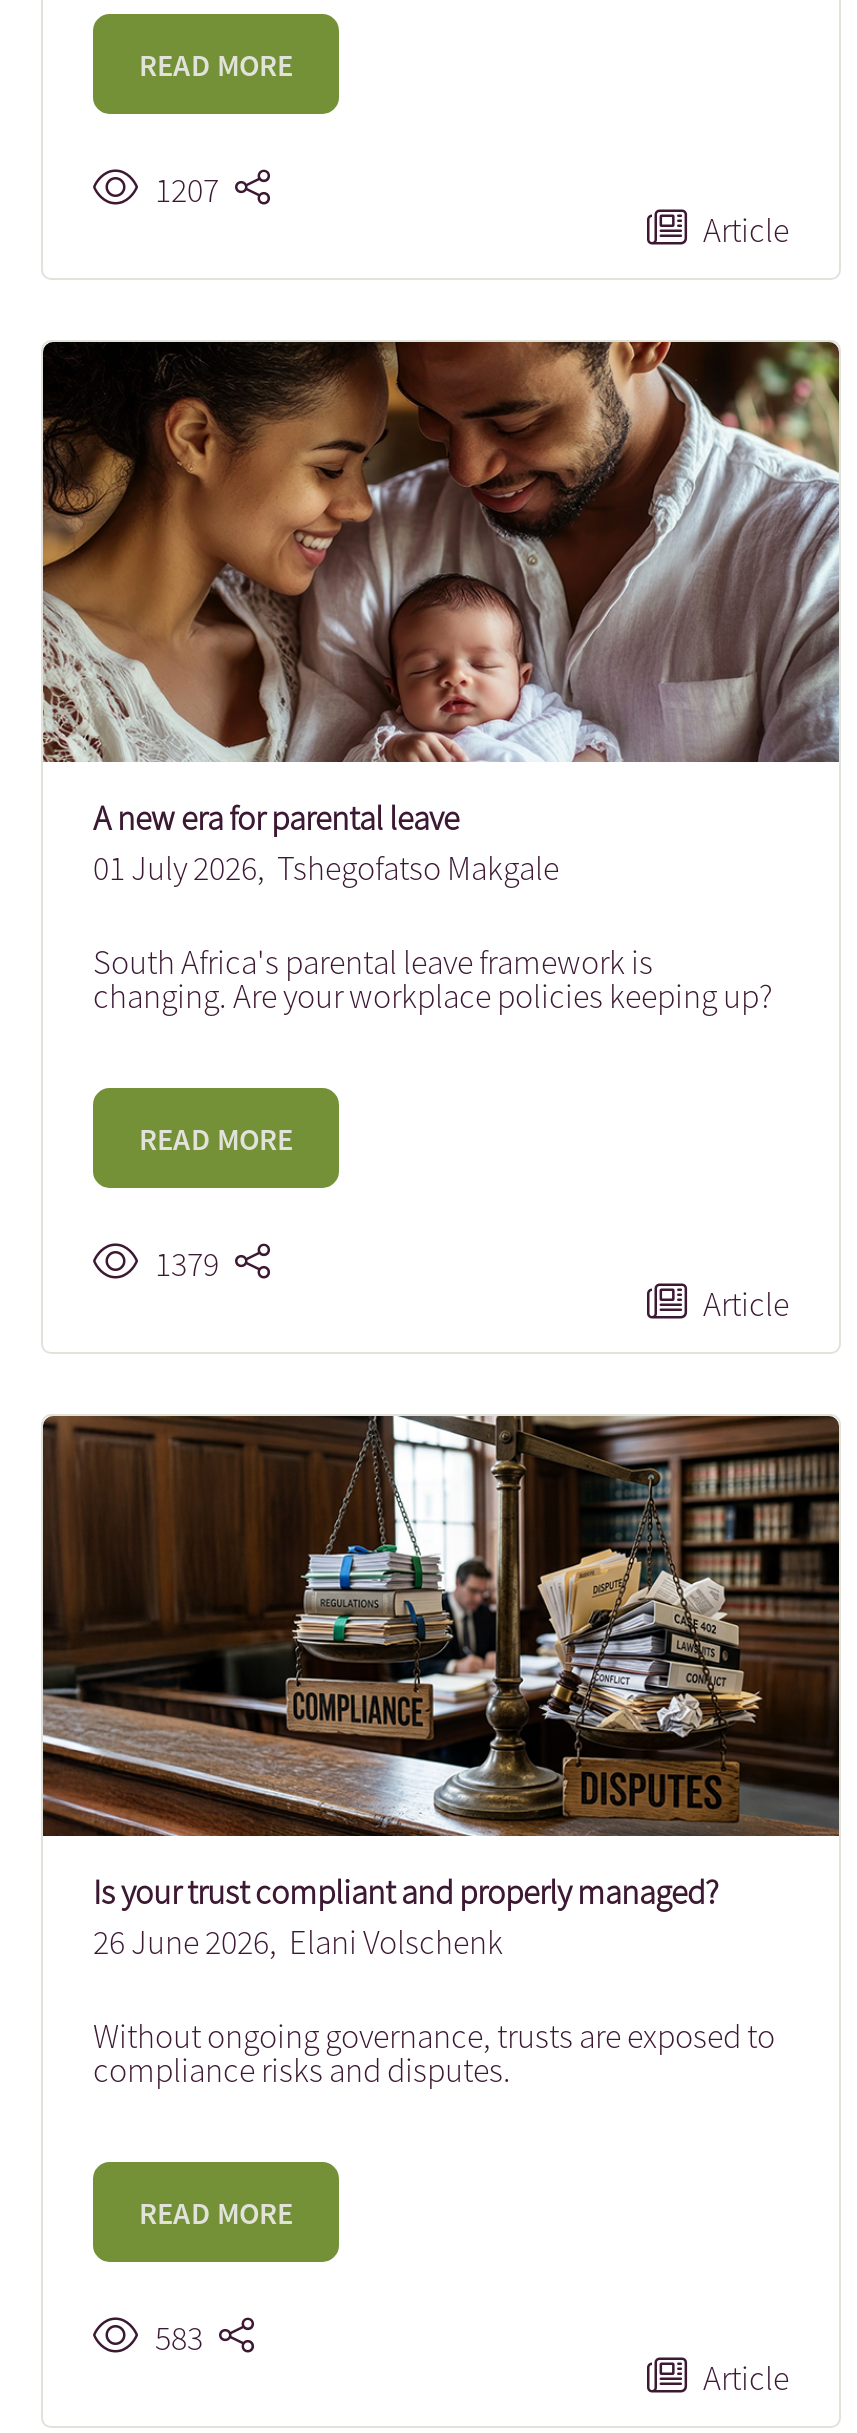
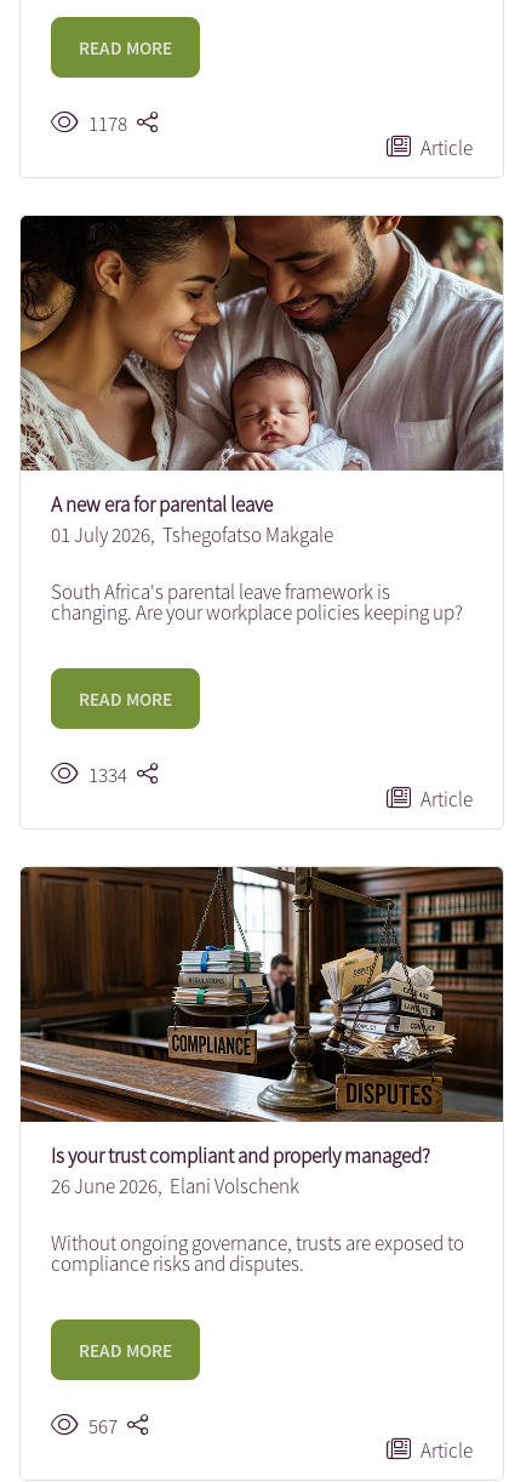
- 1207
+ 1178

- 1379
+ 1334

- 583
+ 567
